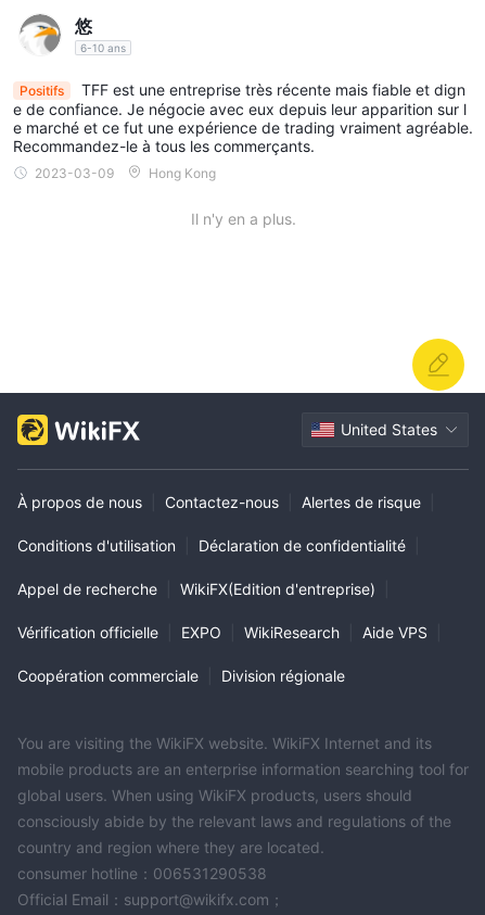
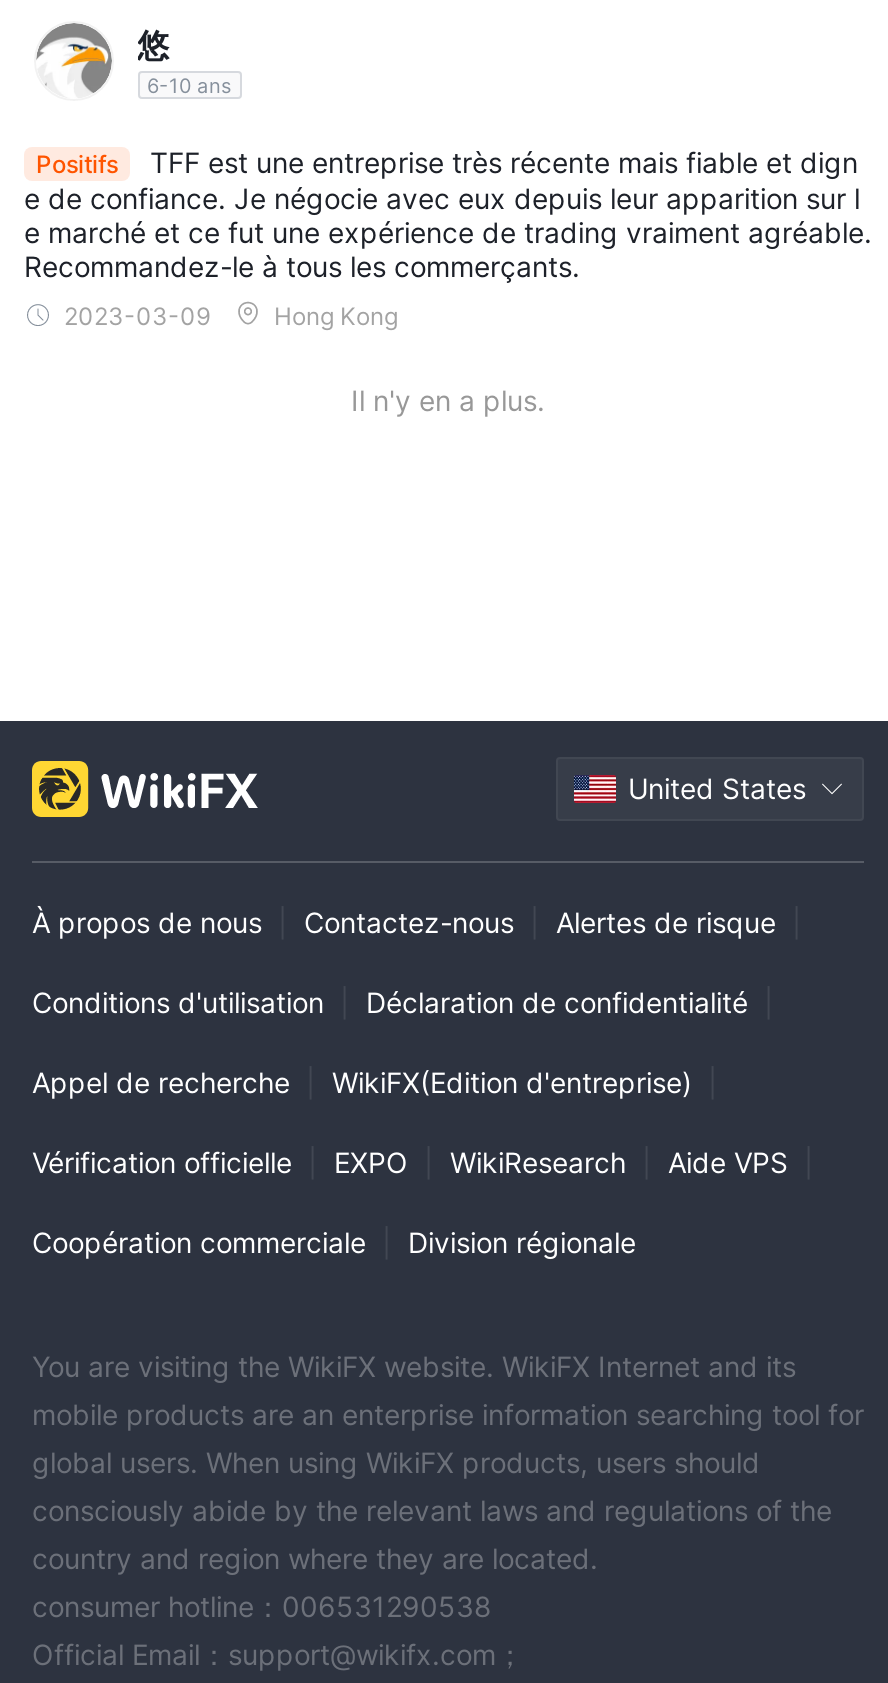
- [image]
